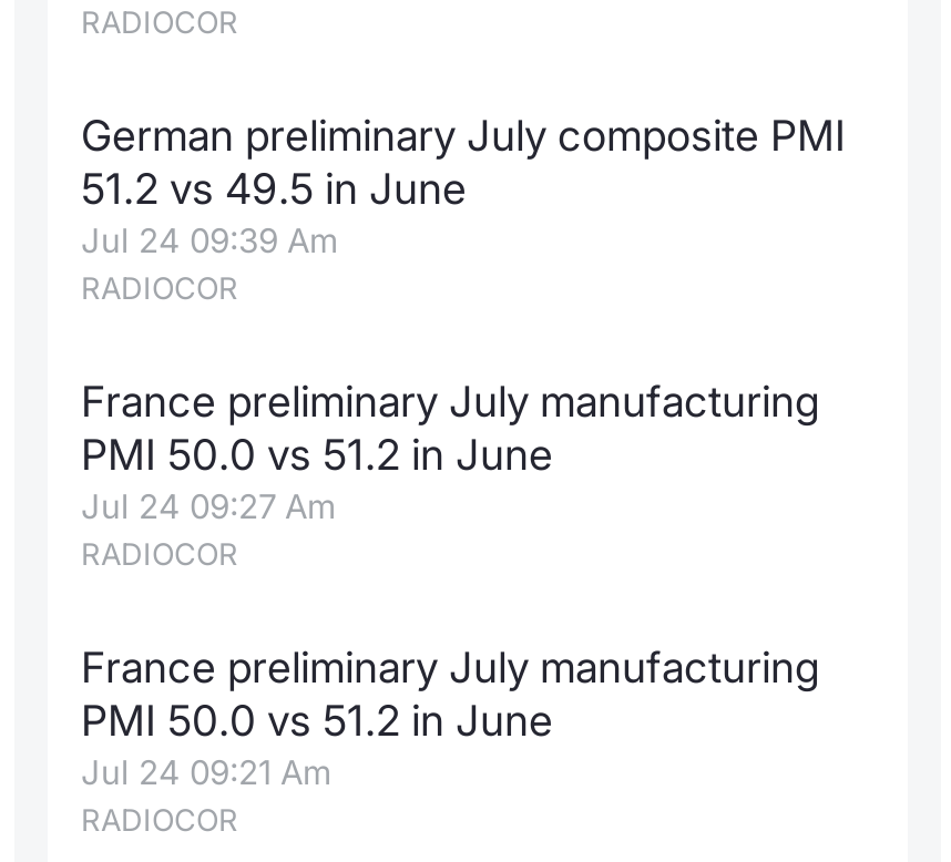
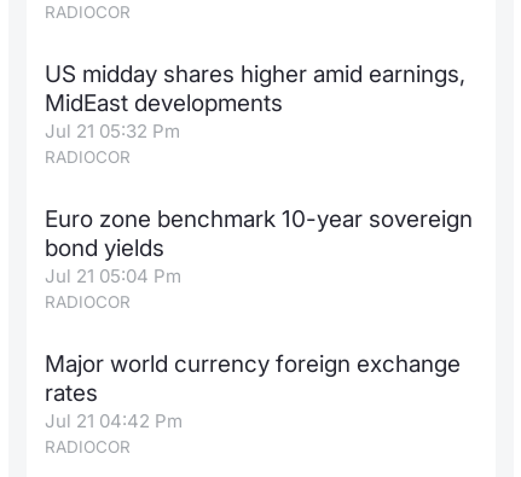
- German preliminary July composite PMI
- 51.2 vs 49.5 in June
- Jul 24 09:39 Am
+ US midday shares higher amid earnings,
+ MidEast developments
+ Jul 21 05:32 Pm

- France preliminary July manufacturing
- PMI 50.0 vs 51.2 in June
- Jul 24 09:27 Am
+ Euro zone benchmark 10-year sovereign
+ bond yields
+ Jul 21 05:04 Pm

- France preliminary July manufacturing
- PMI 50.0 vs 51.2 in June
- Jul 24 09:21 Am
+ Major world currency foreign exchange
+ rates
+ Jul 21 04:42 Pm
